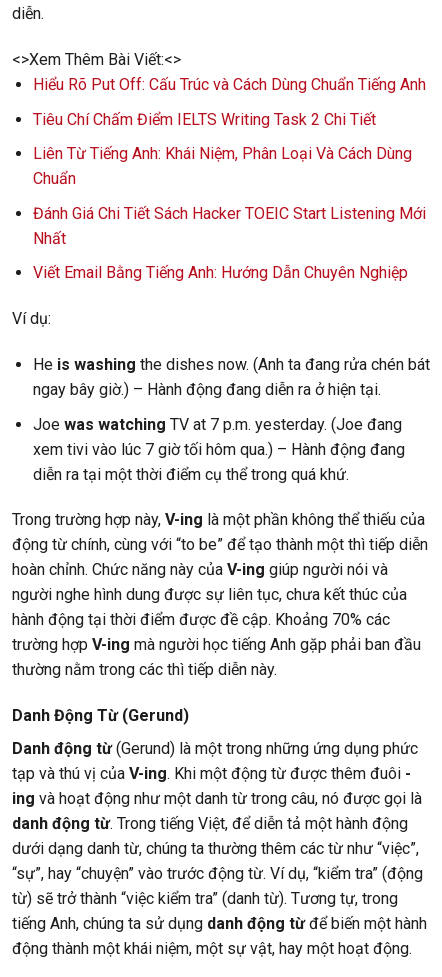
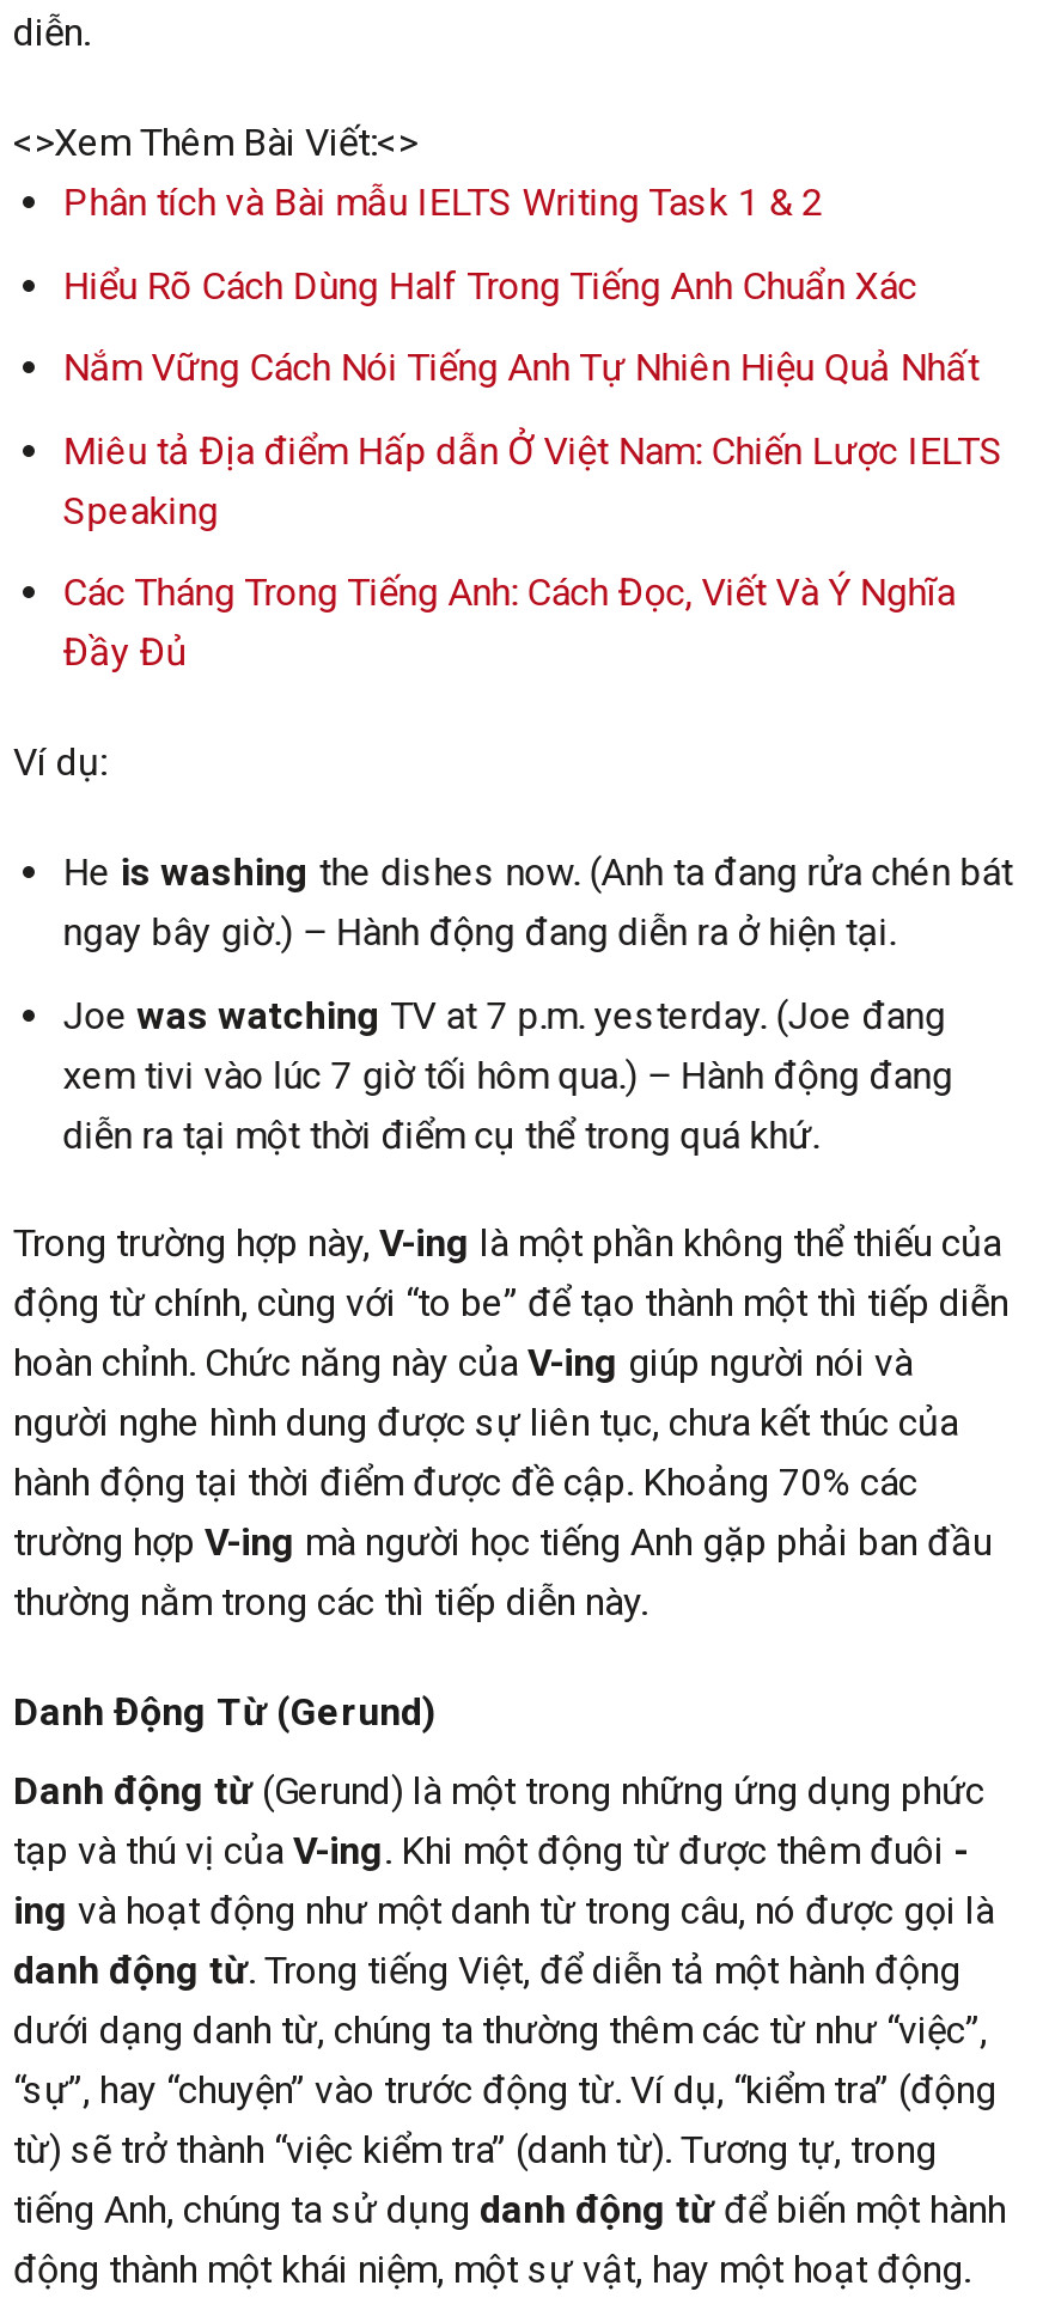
- Hiểu Rõ Put Off: Cấu Trúc và Cách Dùng Chuẩn Tiếng Anh
+ Phân tích và Bài mẫu IELTS Writing Task 1 & 2

- Tiêu Chí Chấm Điểm IELTS Writing Task 2 Chi Tiết
+ Hiểu Rõ Cách Dùng Half Trong Tiếng Anh Chuẩn Xác

- Liên Từ Tiếng Anh: Khái Niệm, Phân Loại Và Cách Dùng
- Chuẩn
+ Nắm Vững Cách Nói Tiếng Anh Tự Nhiên Hiệu Quả Nhất

- Đánh Giá Chi Tiết Sách Hacker TOEIC Start Listening Mới
- Nhất
+ Miêu tả Địa điểm Hấp dẫn Ở Việt Nam: Chiến Lược IELTS
+ Speaking

- Viết Email Bằng Tiếng Anh: Hướng Dẫn Chuyên Nghiệp
+ Các Tháng Trong Tiếng Anh: Cách Đọc, Viết Và Ý Nghĩa
+ Đầy Đủ
